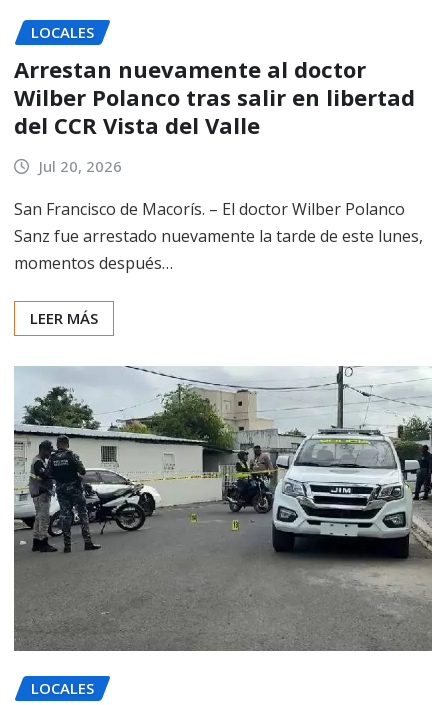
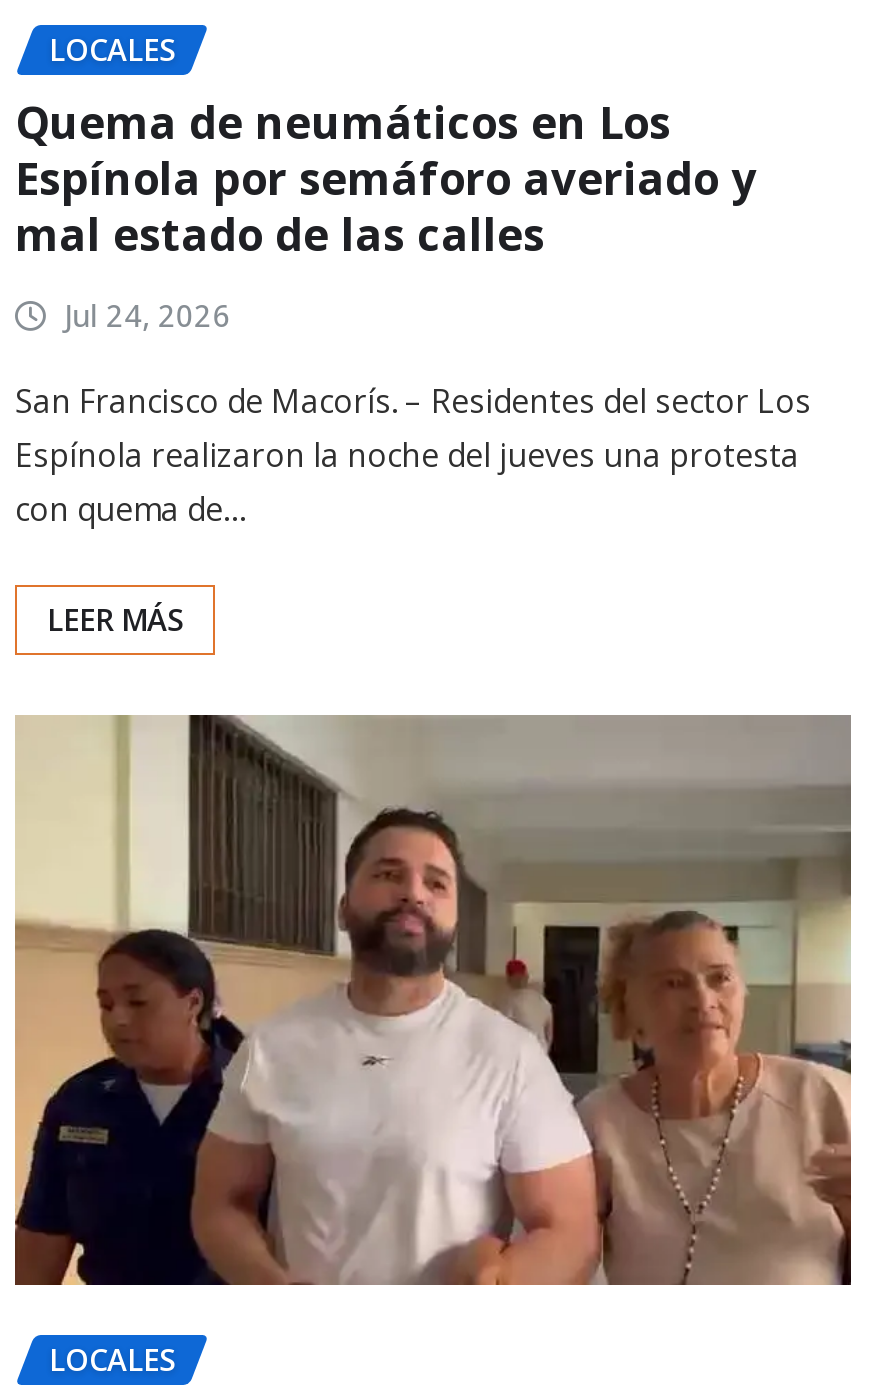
- Arrestan nuevamente al doctor
- Wilber Polanco tras salir en libertad
- del CCR Vista del Valle
+ Quema de neumáticos en Los
+ Espínola por semáforo averiado y
+ mal estado de las calles

- Jul 20, 2026
+ Jul 24, 2026

- San Francisco de Macorís. – El doctor Wilber Polanco
- Sanz fue arrestado nuevamente la tarde de este lunes,
- momentos después…
+ San Francisco de Macorís. – Residentes del sector Los
+ Espínola realizaron la noche del jueves una protesta
+ con quema de…

- [image]
+ [image]
